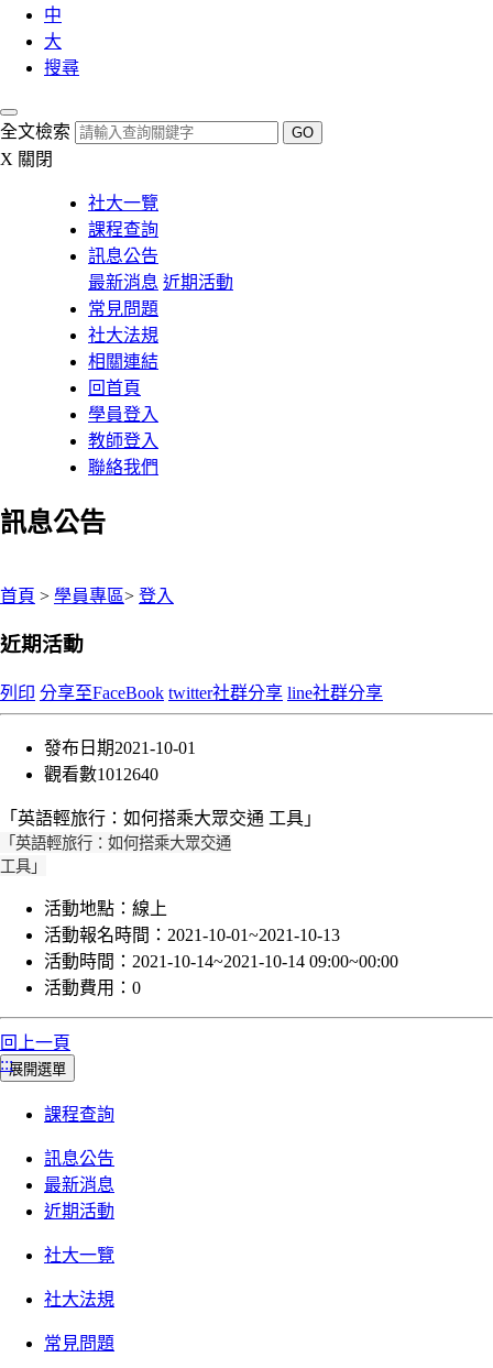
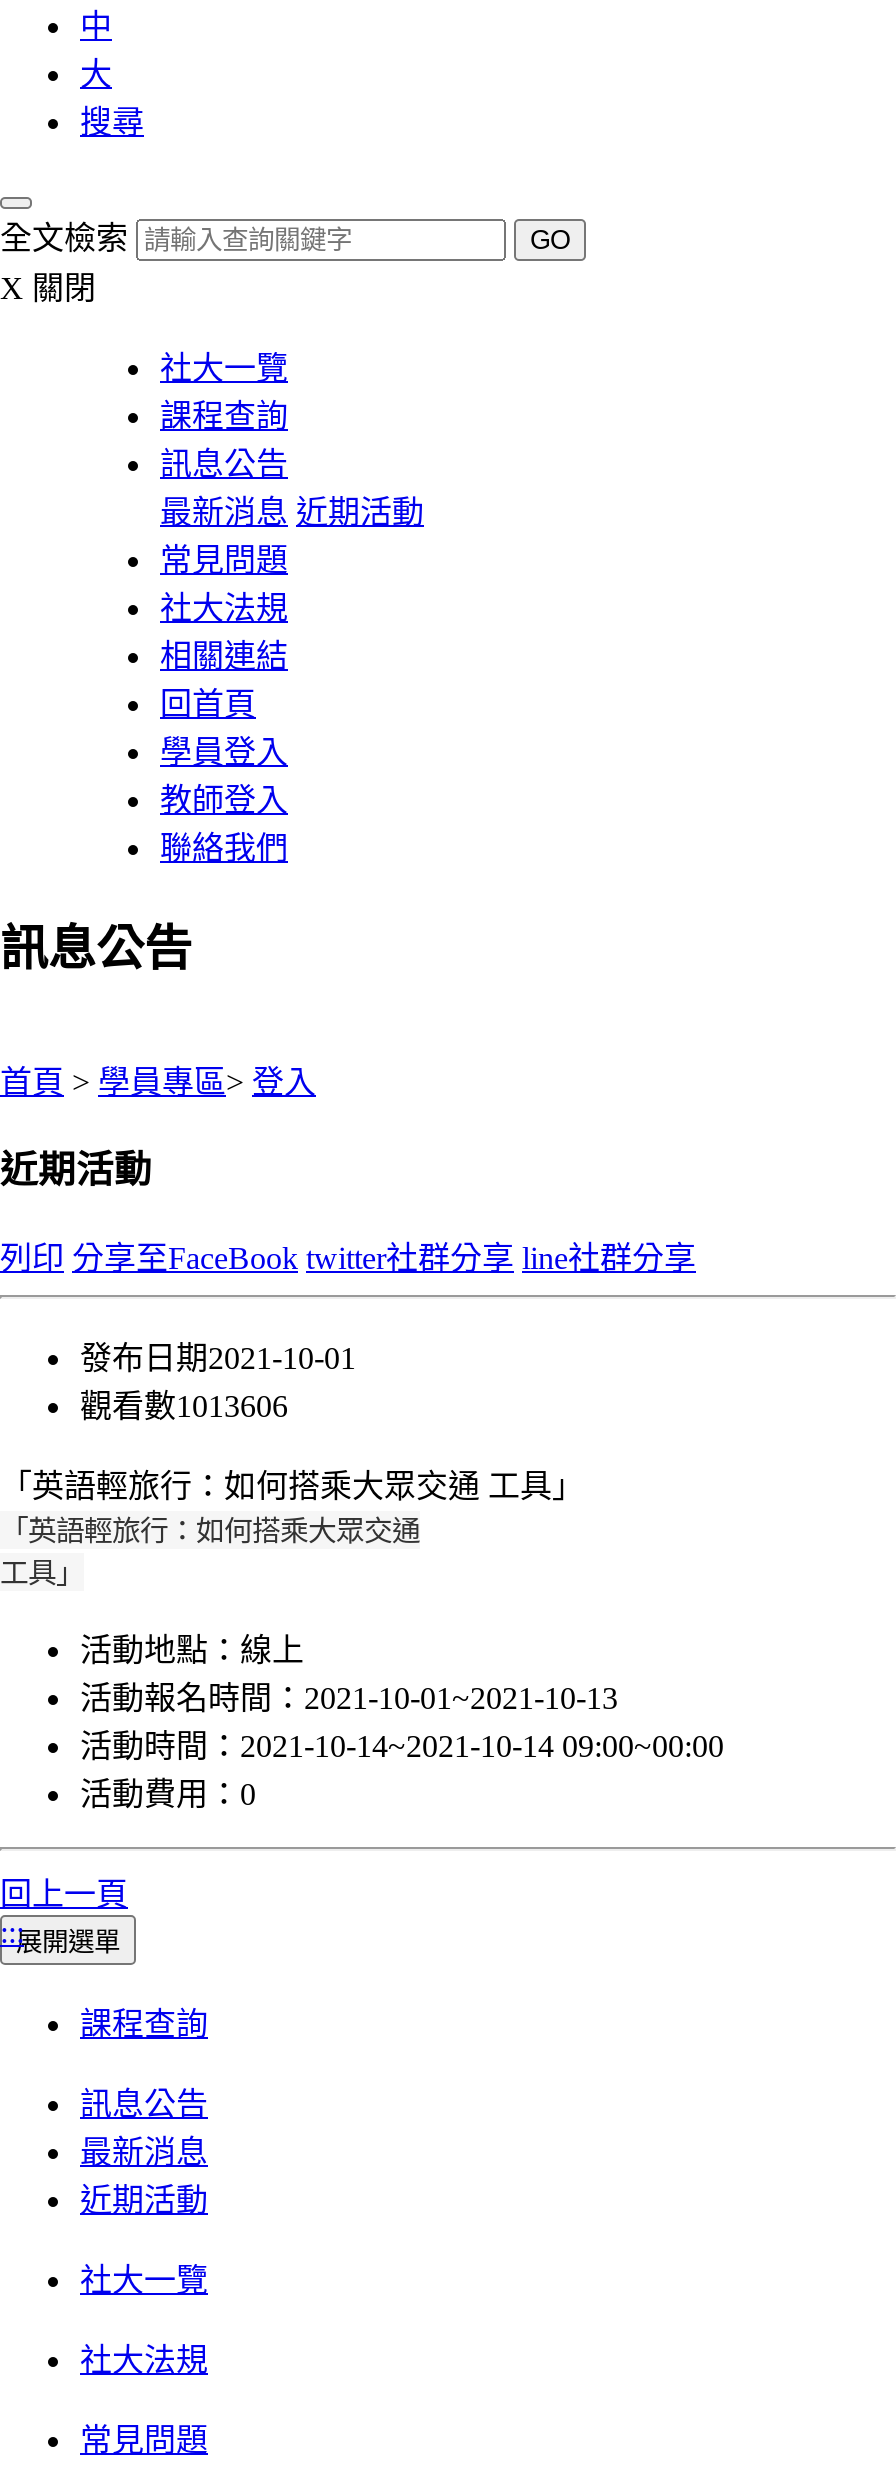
- 觀看數1012640
+ 觀看數1013606
